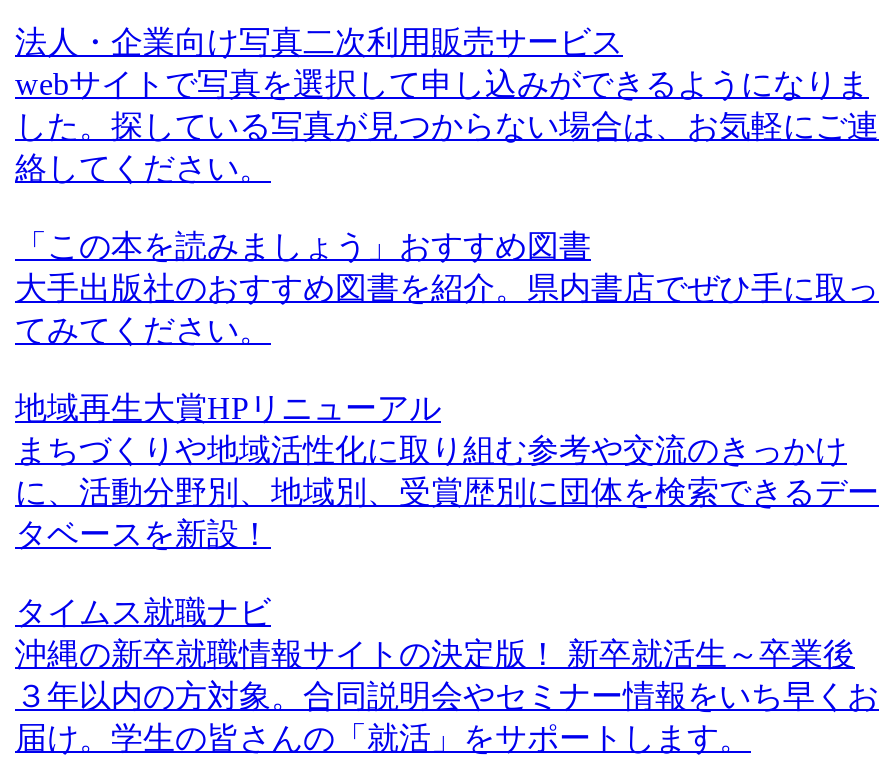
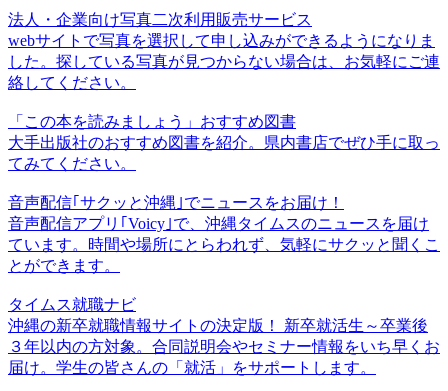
- 地域再生大賞HPリニューアル
- まちづくりや地域活性化に取り組む参考や交流のきっかけ
- に、活動分野別、地域別、受賞歴別に団体を検索できるデー
- タベースを新設！
+ 音声配信｢サクッと沖縄｣でニュースをお届け！
+ 音声配信アプリ｢Voicy｣で、沖縄タイムスのニュースを届け
+ ています。時間や場所にとらわれず、気軽にサクッと聞くこ
+ とができます。
